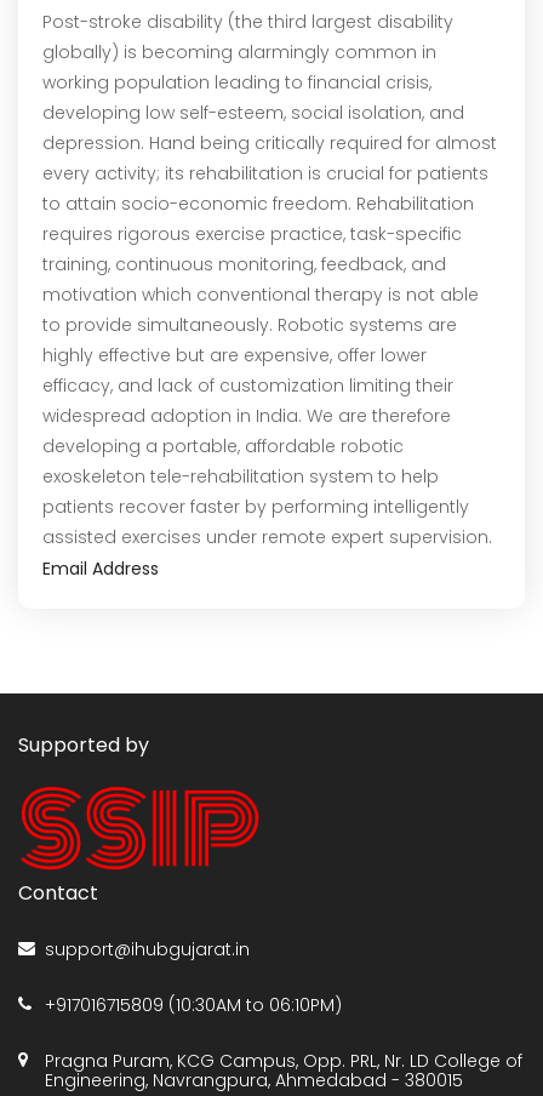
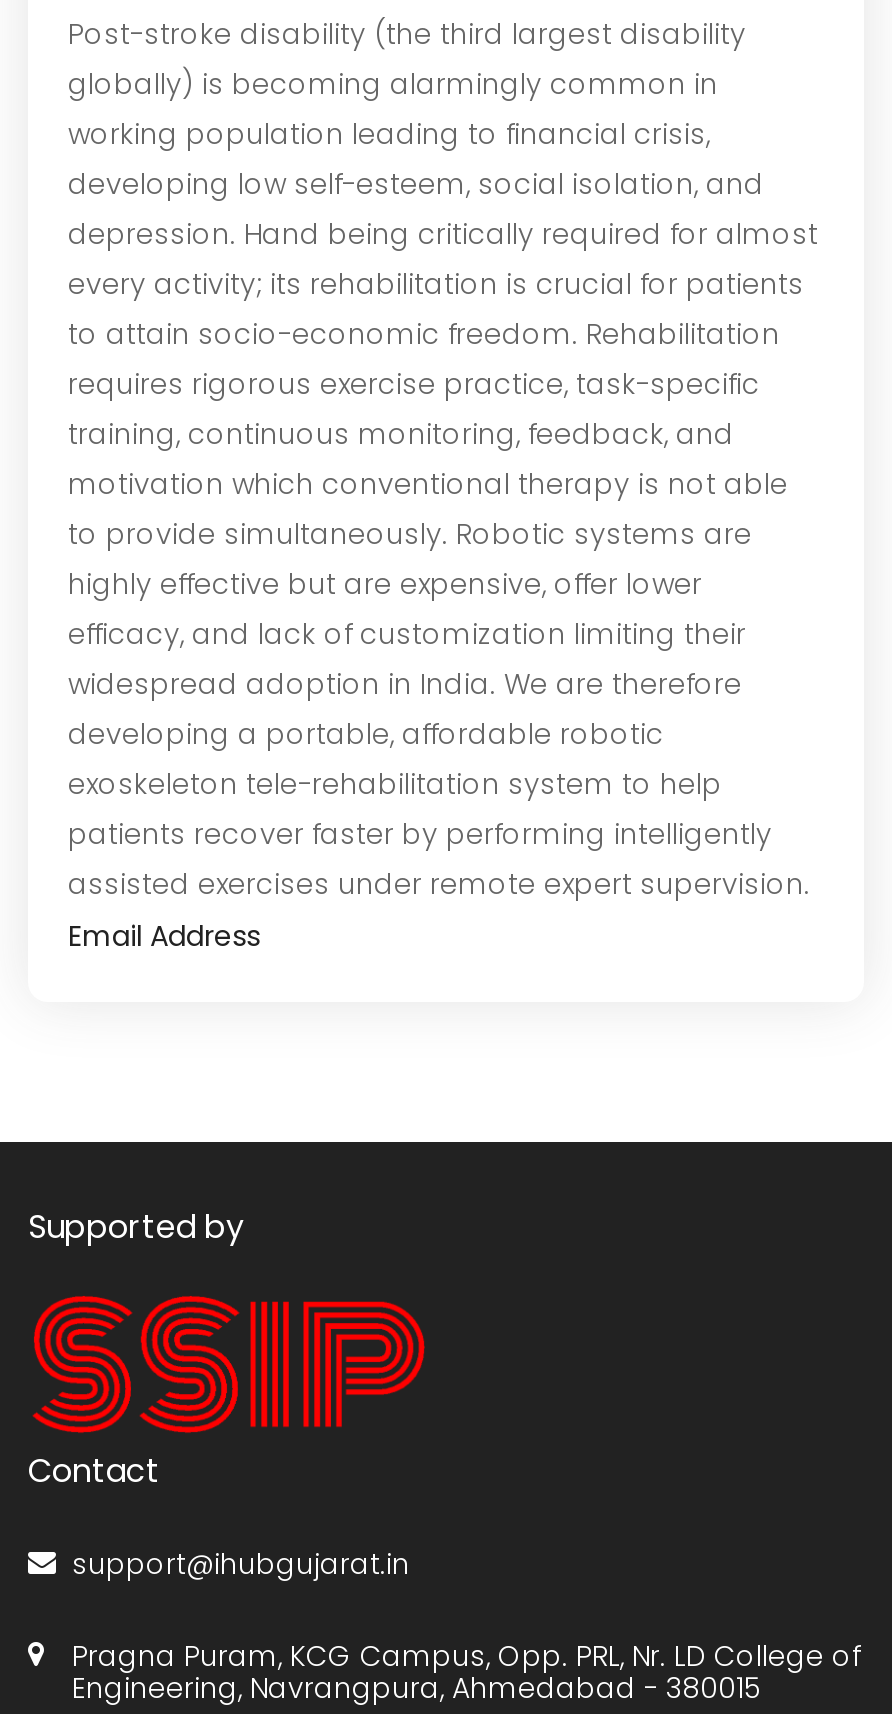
- +917016715809 (10:30AM to 06:10PM)
